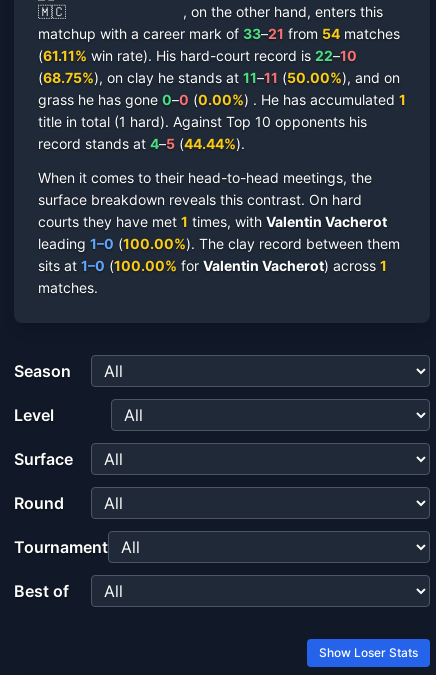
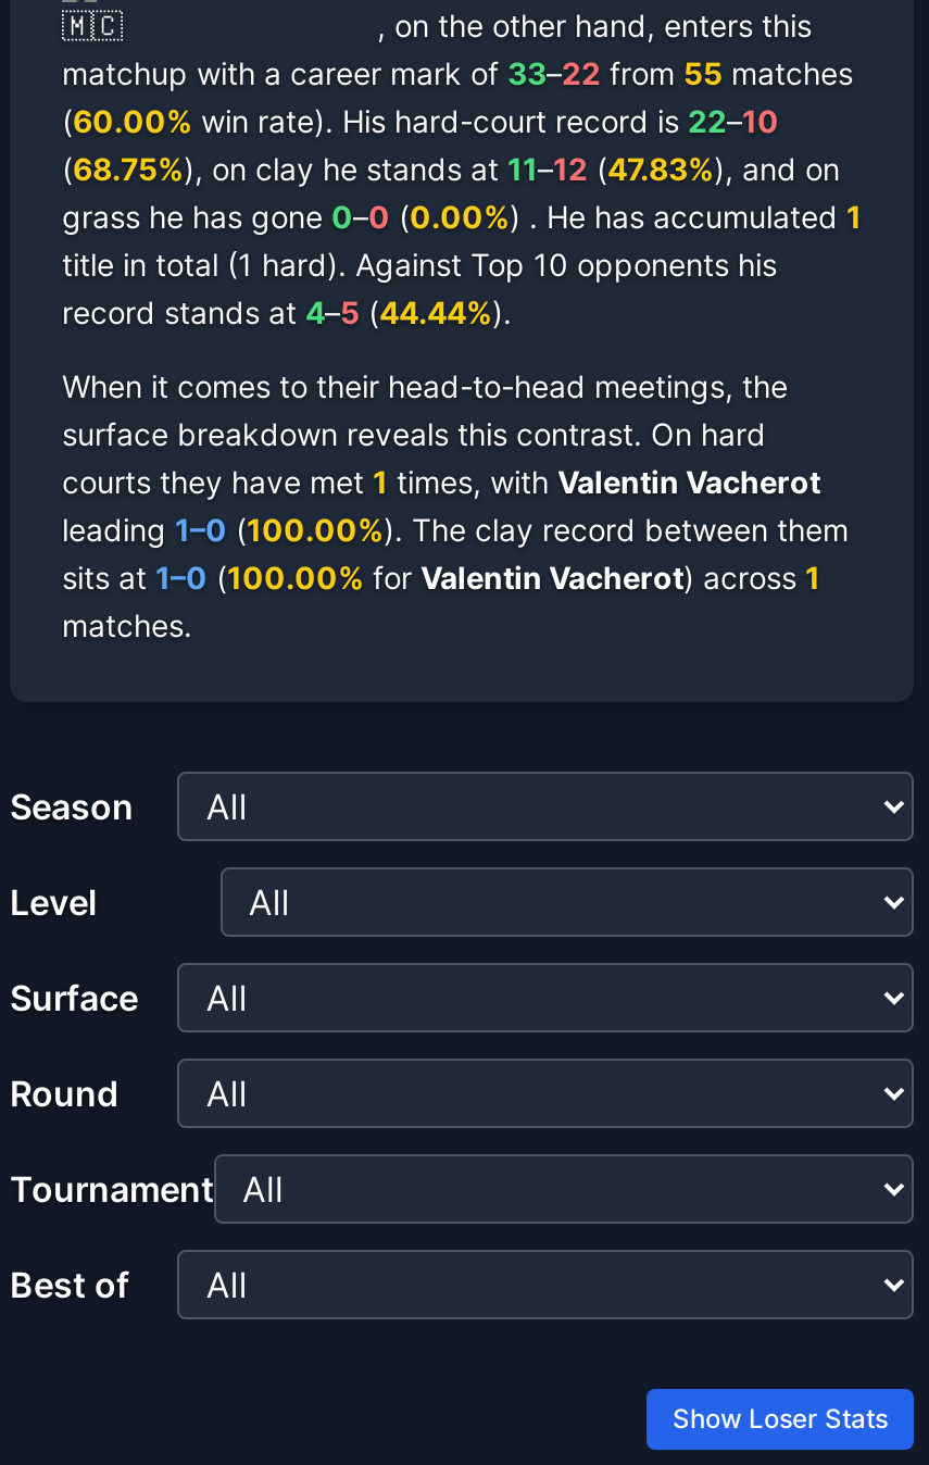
- matchup with a career mark of 33–21 from 54 matches
+ matchup with a career mark of 33–22 from 55 matches

- (61.11% win rate). His hard-court record is 22–10
+ (60.00% win rate). His hard-court record is 22–10

- (68.75%), on clay he stands at 11–11 (50.00%), and on
+ (68.75%), on clay he stands at 11–12 (47.83%), and on
